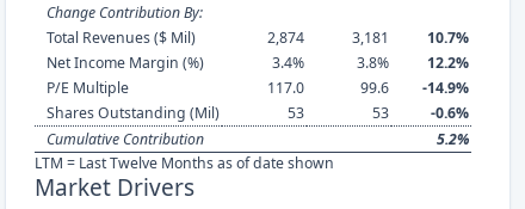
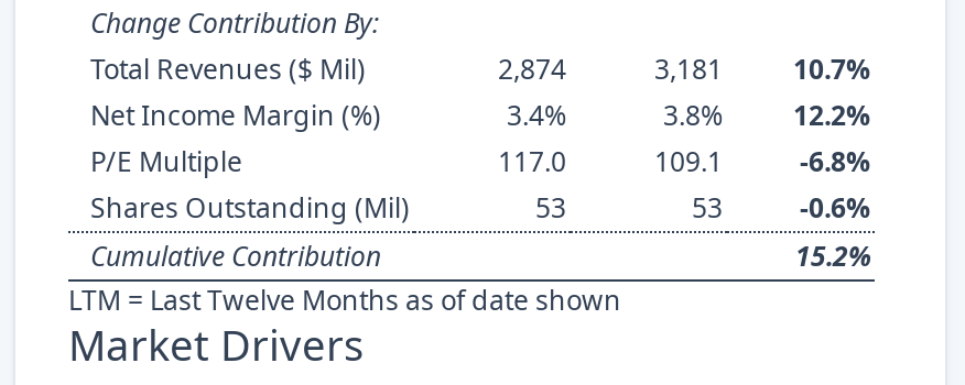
- 99.6
+ 109.1

- -14.9%
+ -6.8%

- 5.2%
+ 15.2%
